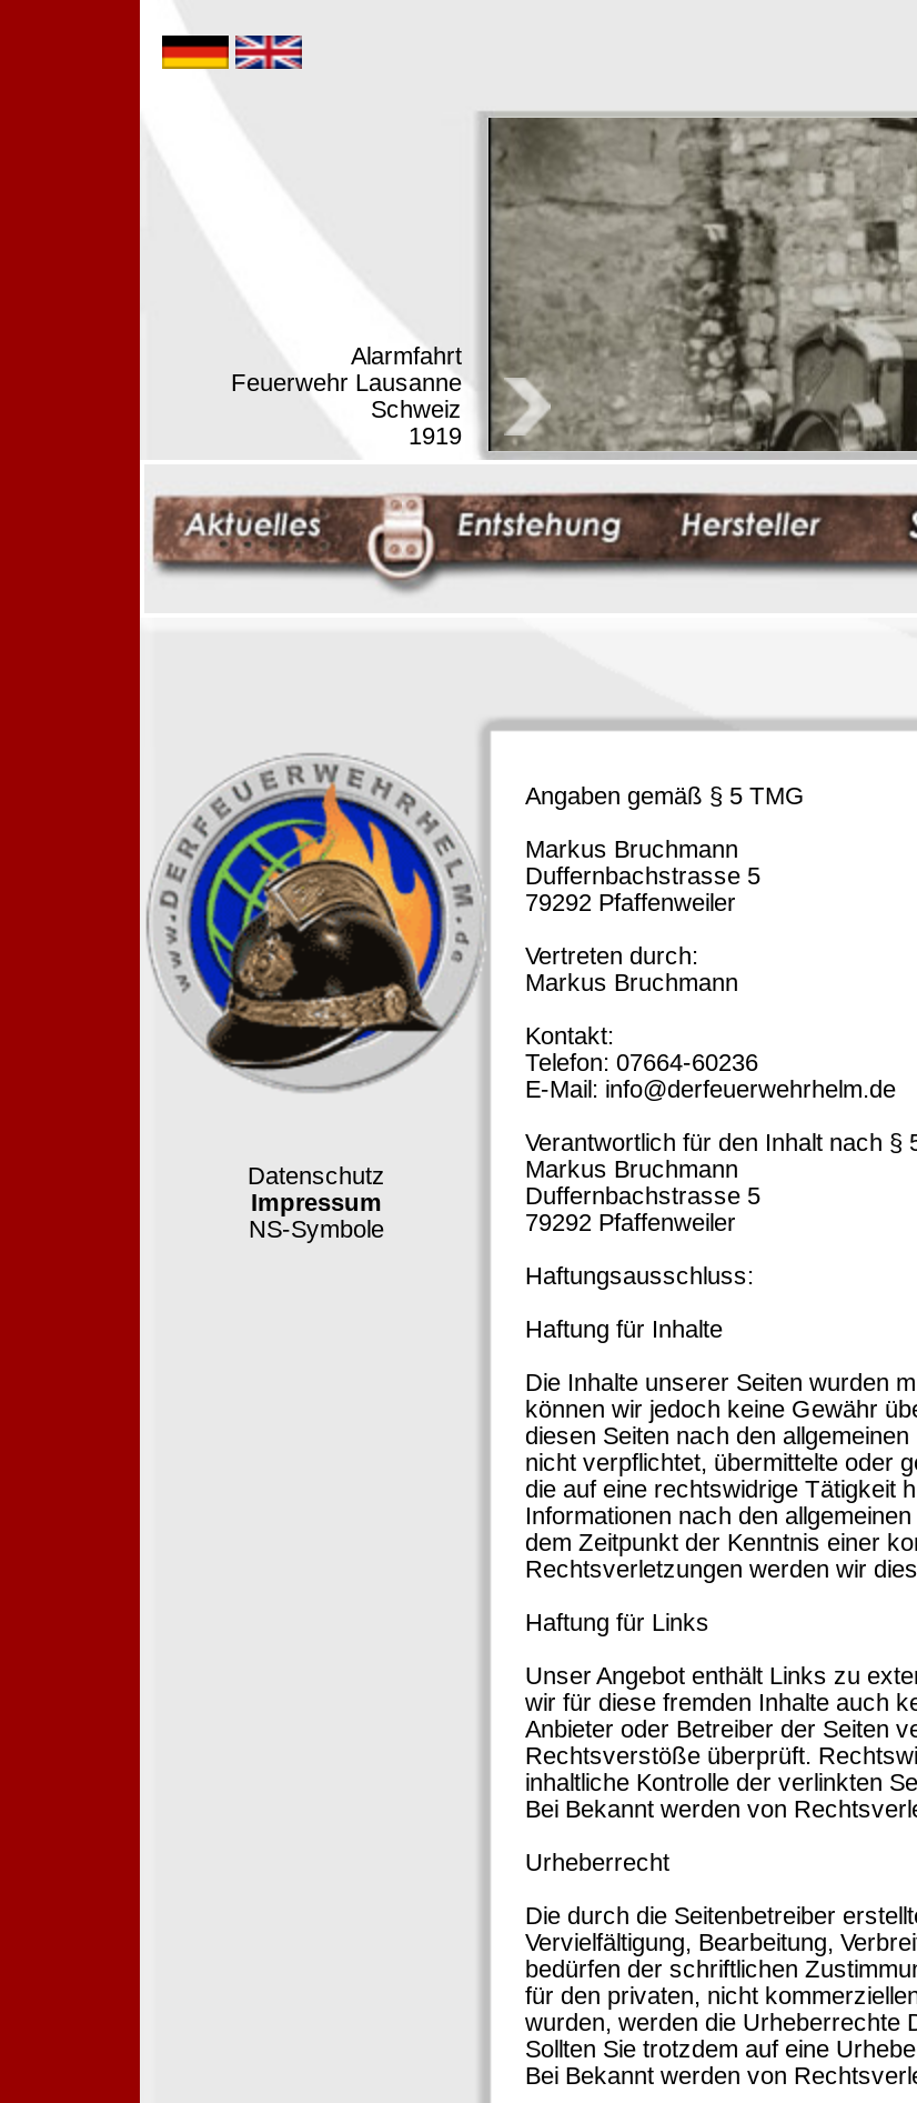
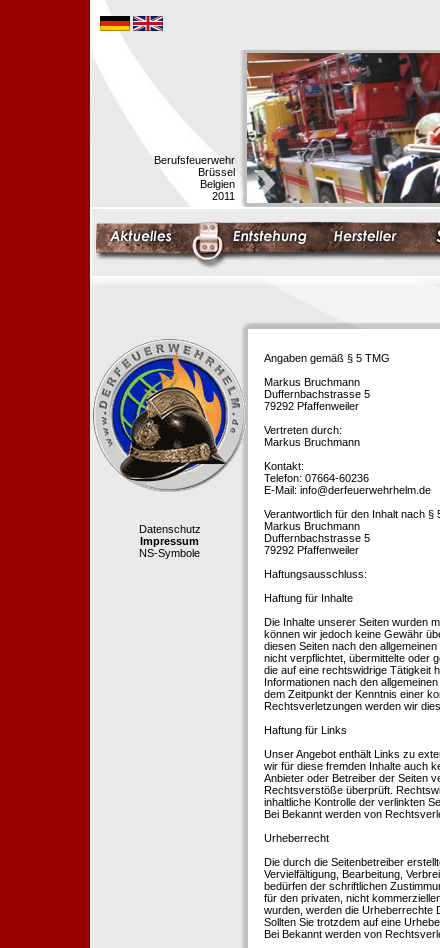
- [image]
- Alarmfahrt
- Feuerwehr Lausanne
- Schweiz
- 1919
+ [image]
+ Berufsfeuerwehr
+ Brüssel
+ Belgien
+ 2011
